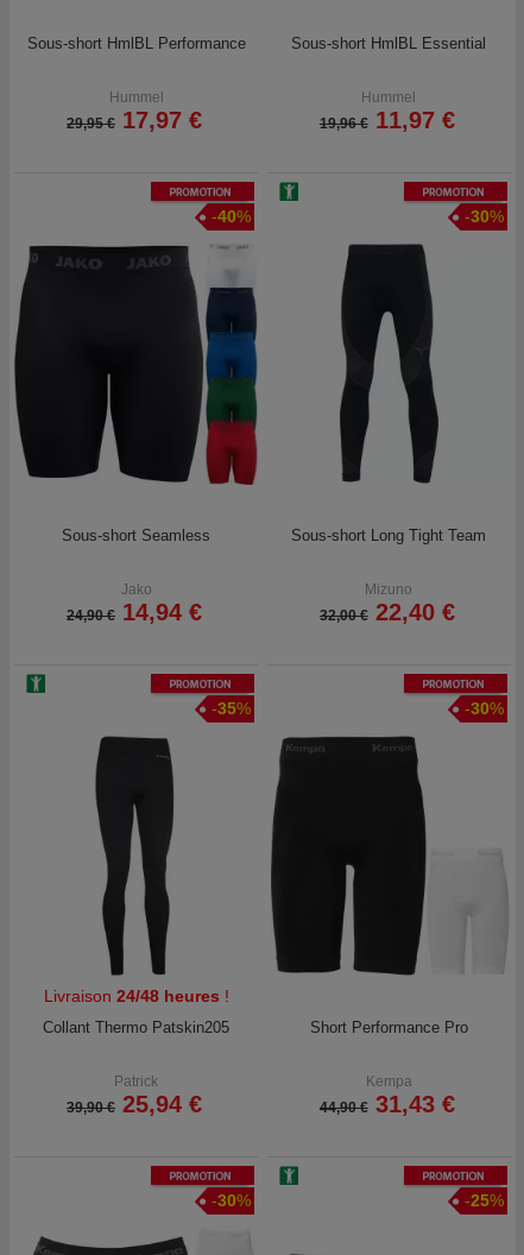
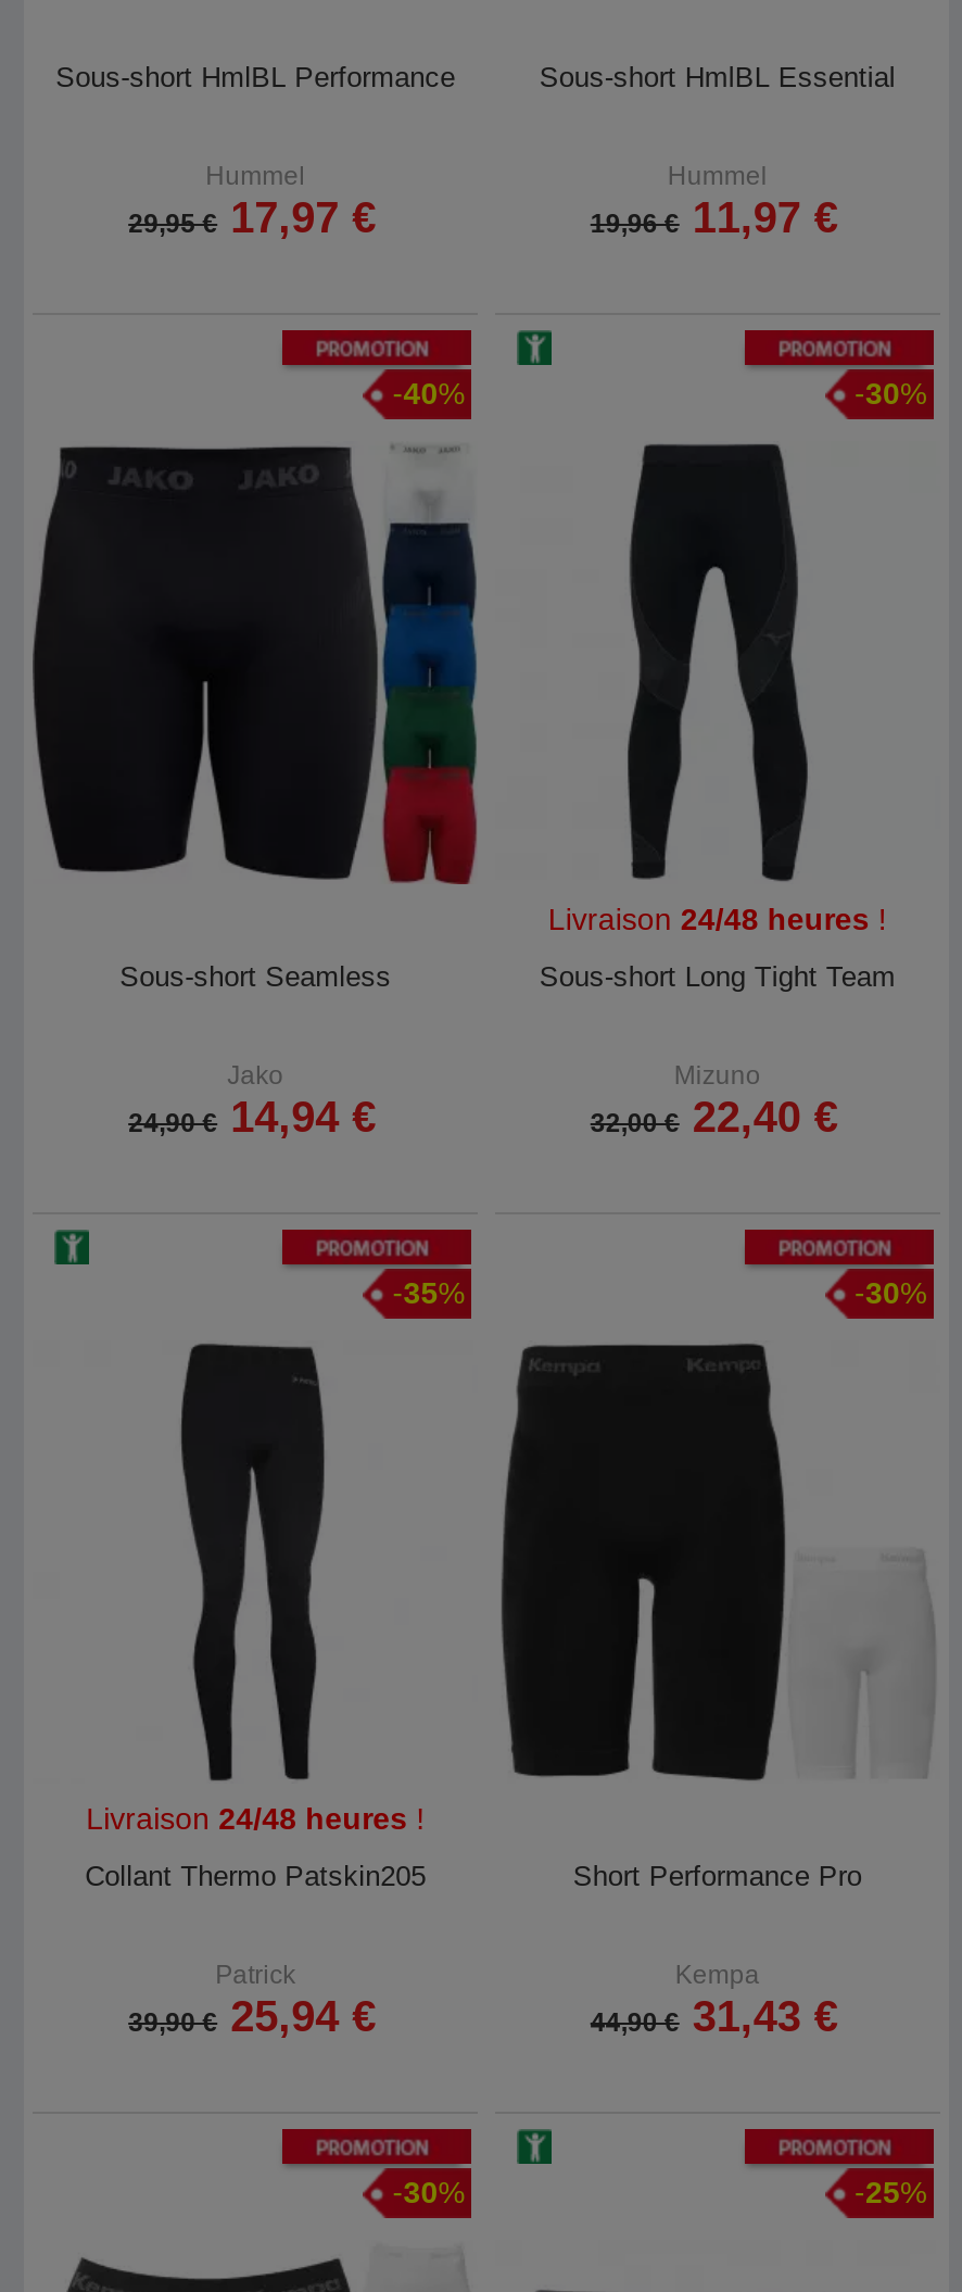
+ Livraison 24/48 heures!
